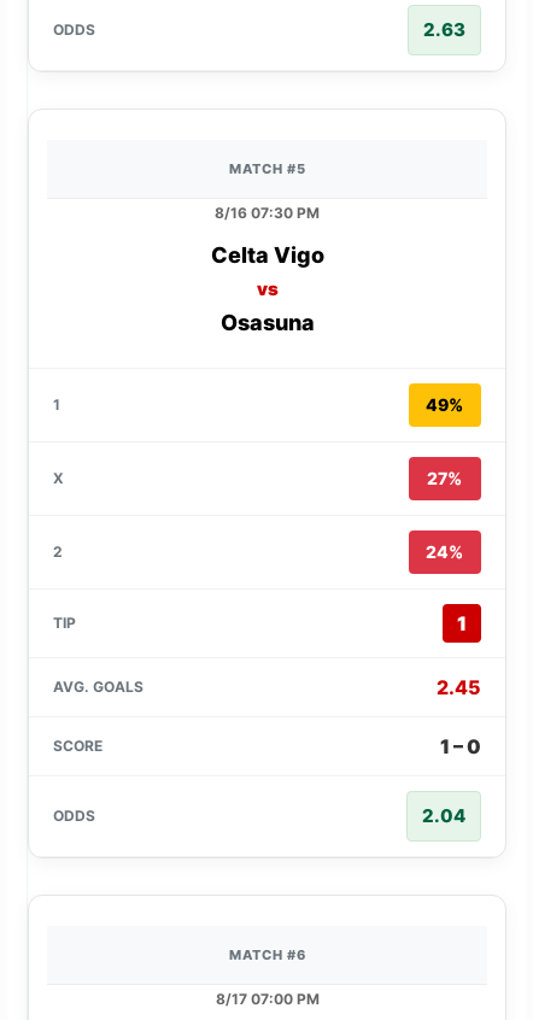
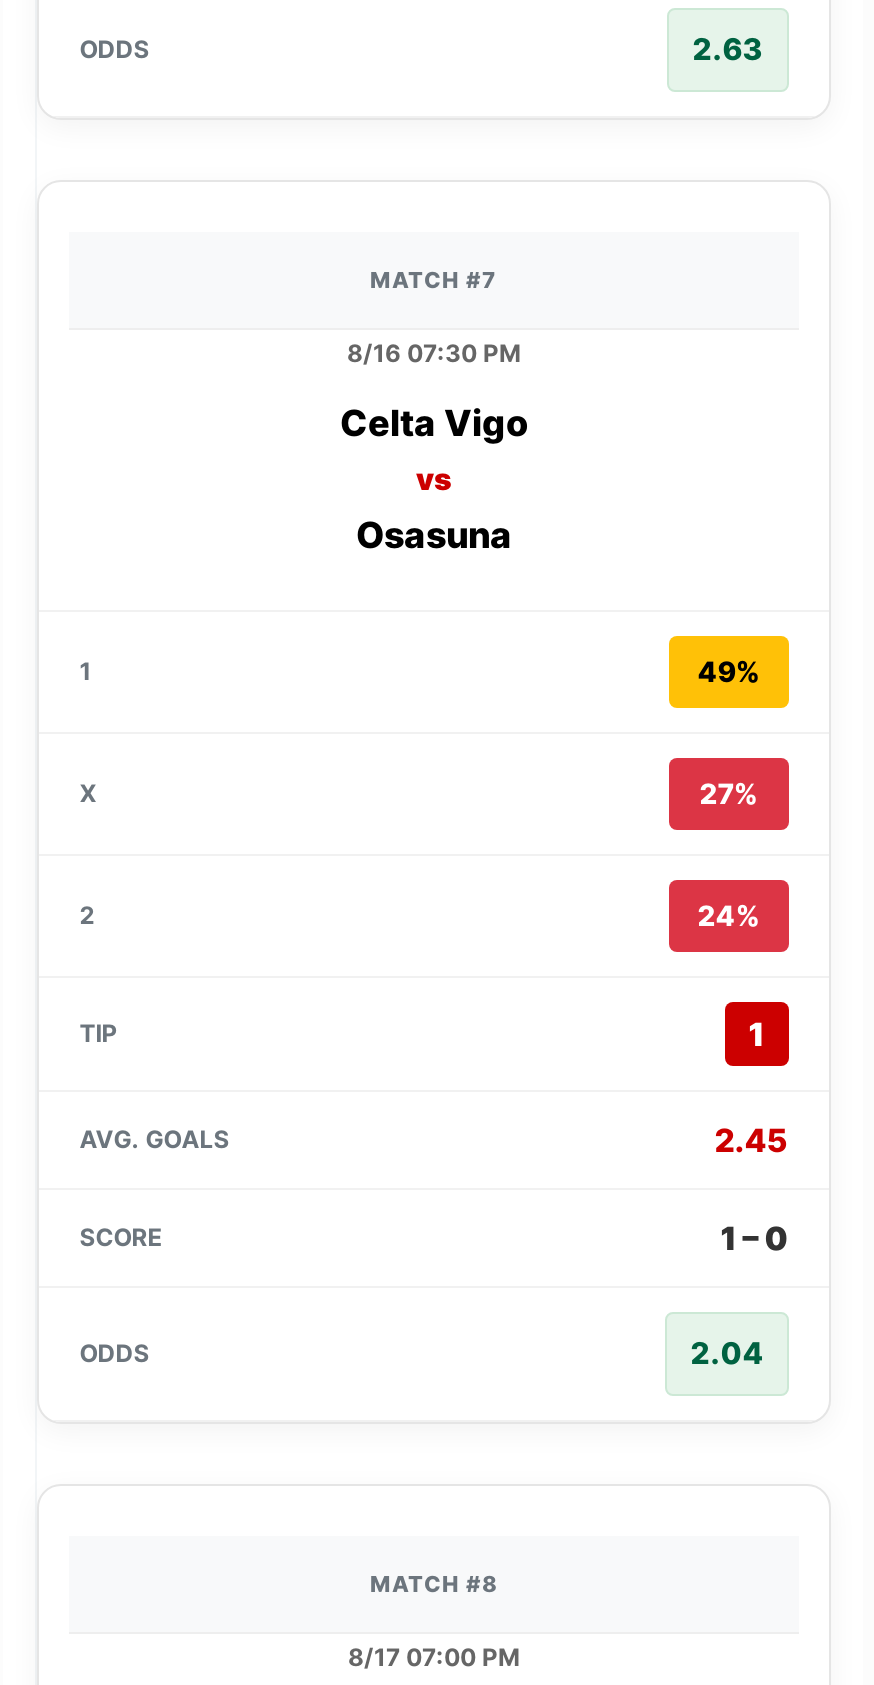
- MATCH #5
+ MATCH #7

- MATCH #6
+ MATCH #8
